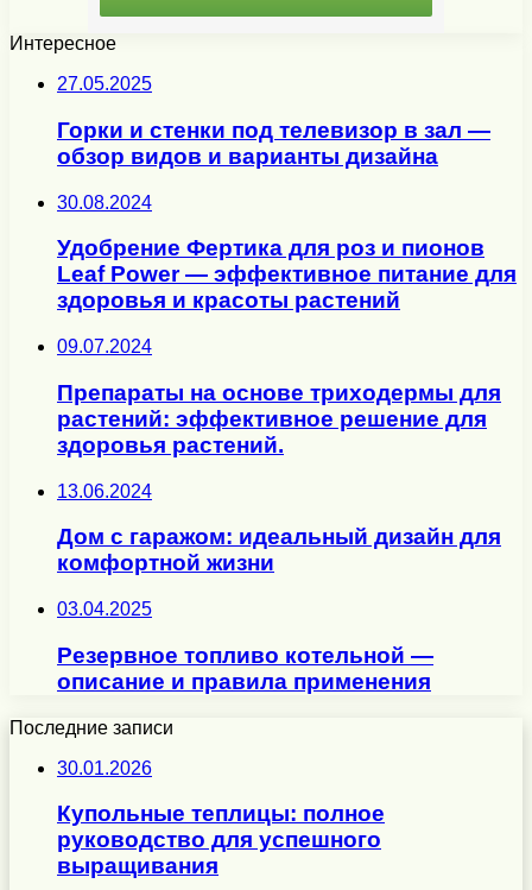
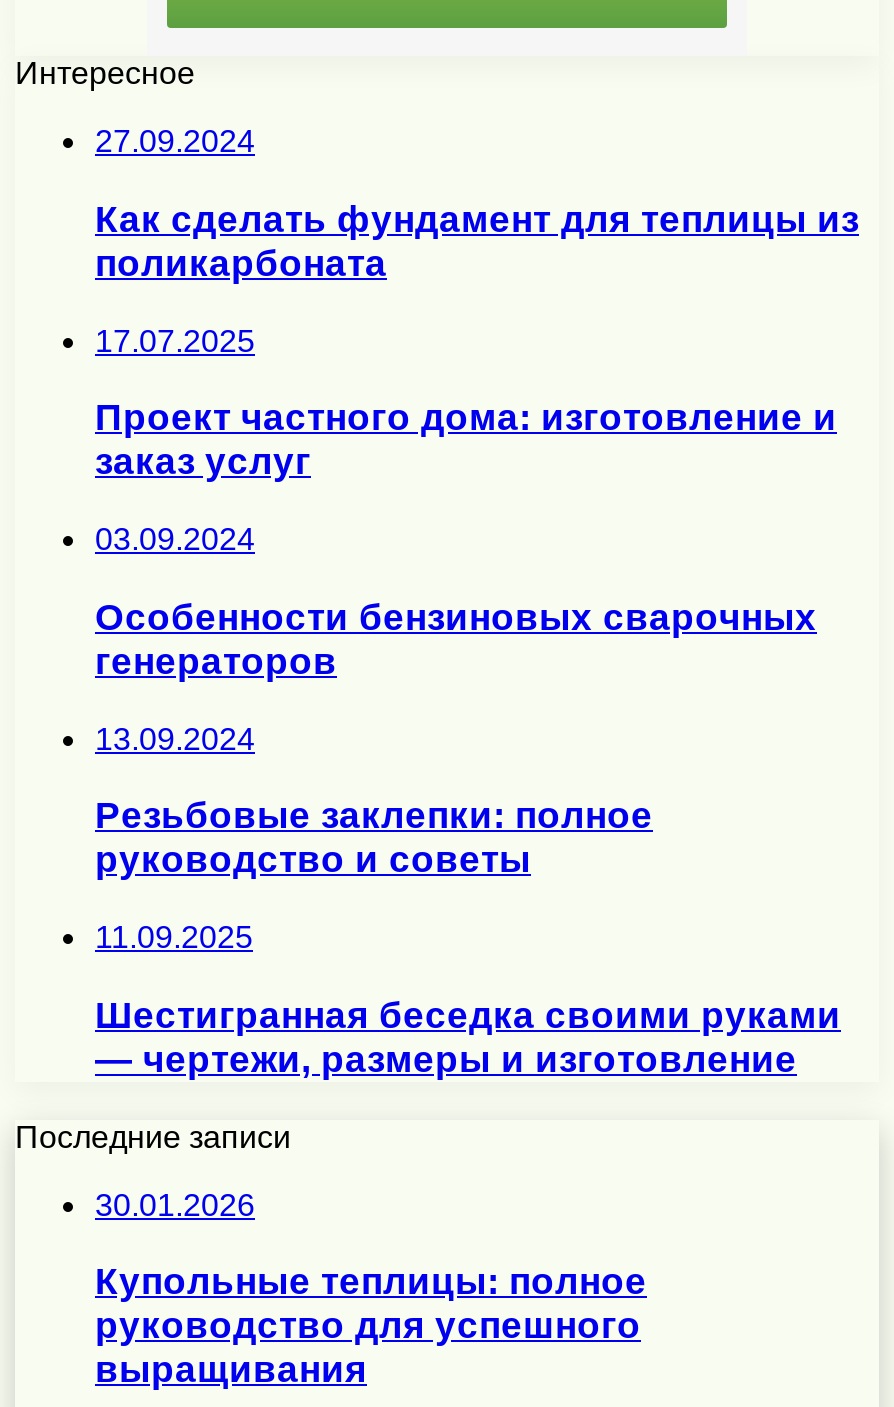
- 27.05.2025
+ 27.09.2024

- Горки и стенки под телевизор в зал —
- обзор видов и варианты дизайна
+ Как сделать фундамент для теплицы из
+ поликарбоната

- 30.08.2024
+ 17.07.2025

- Удобрение Фертика для роз и пионов
- Leaf Power — эффективное питание для
- здоровья и красоты растений
+ Проект частного дома: изготовление и
+ заказ услуг

- 09.07.2024
+ 03.09.2024

- Препараты на основе триходермы для
- растений: эффективное решение для
- здоровья растений.
+ Особенности бензиновых сварочных
+ генераторов

- 13.06.2024
+ 13.09.2024

- Дом с гаражом: идеальный дизайн для
- комфортной жизни
+ Резьбовые заклепки: полное
+ руководство и советы

- 03.04.2025
+ 11.09.2025

- Резервное топливо котельной —
- описание и правила применения
+ Шестигранная беседка своими руками
+ — чертежи, размеры и изготовление
